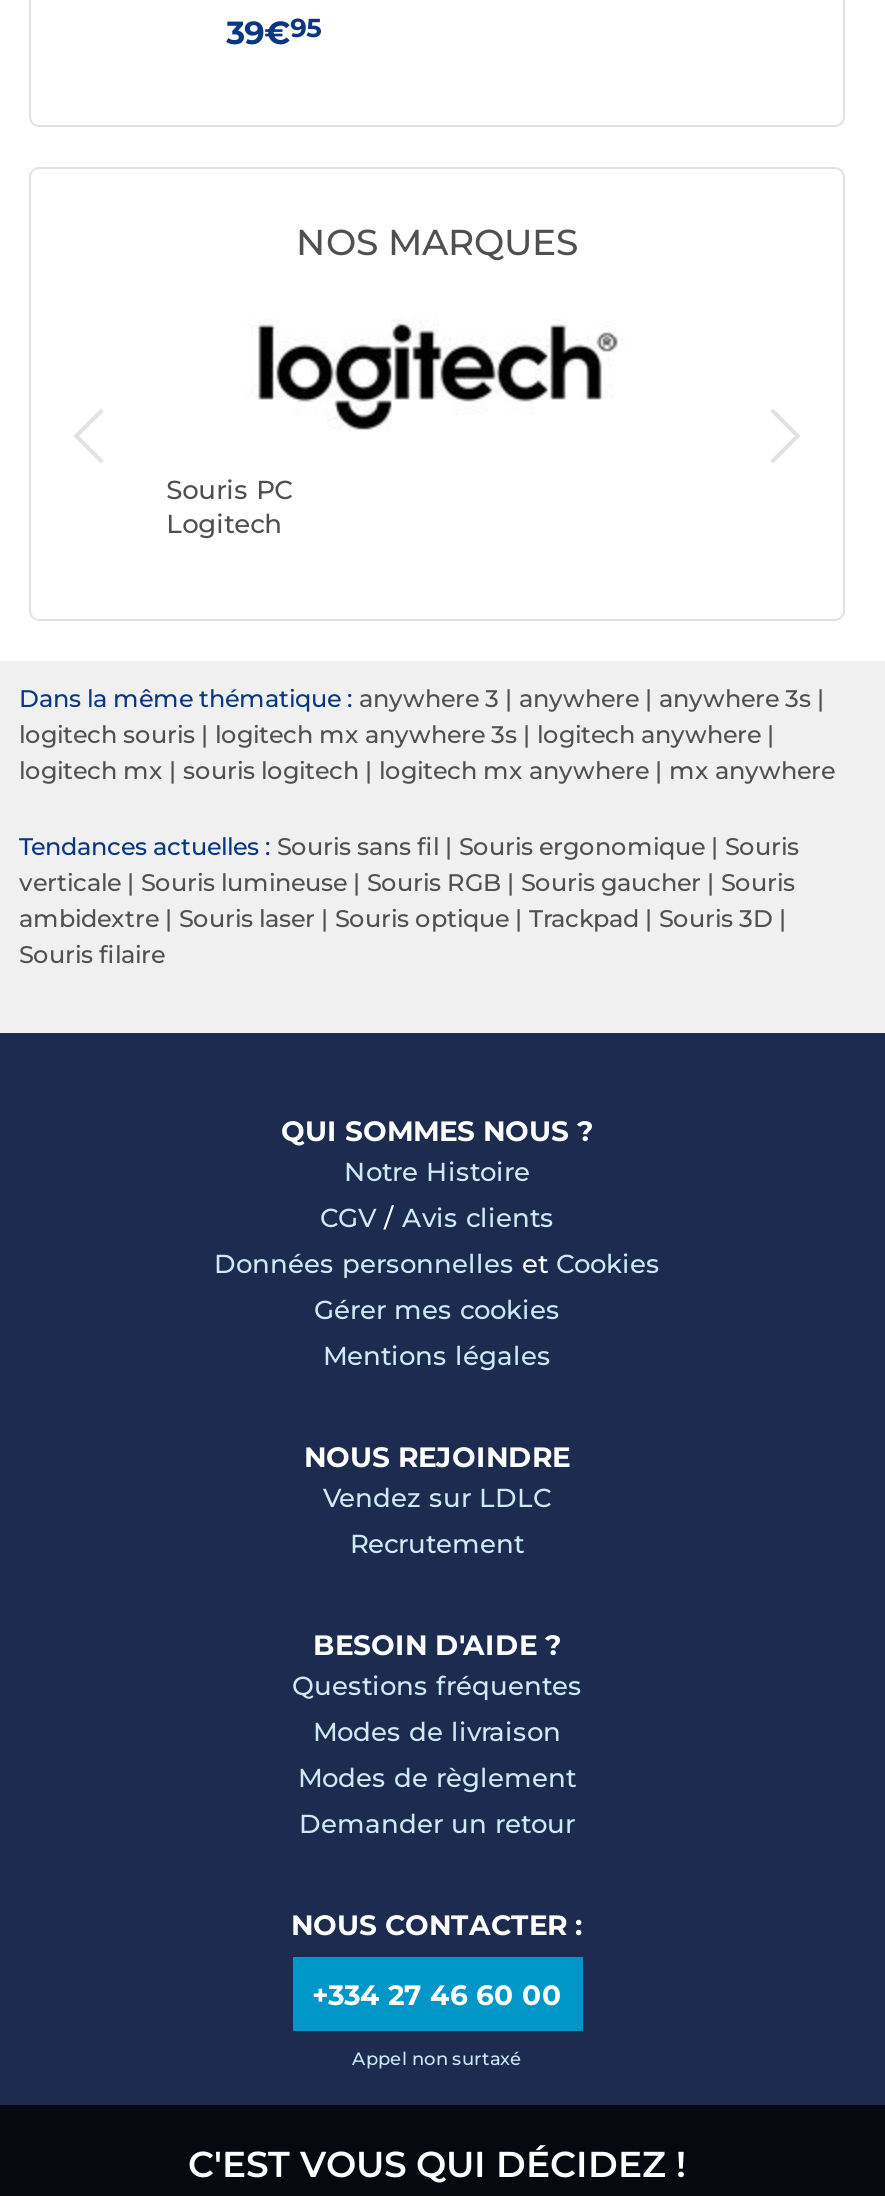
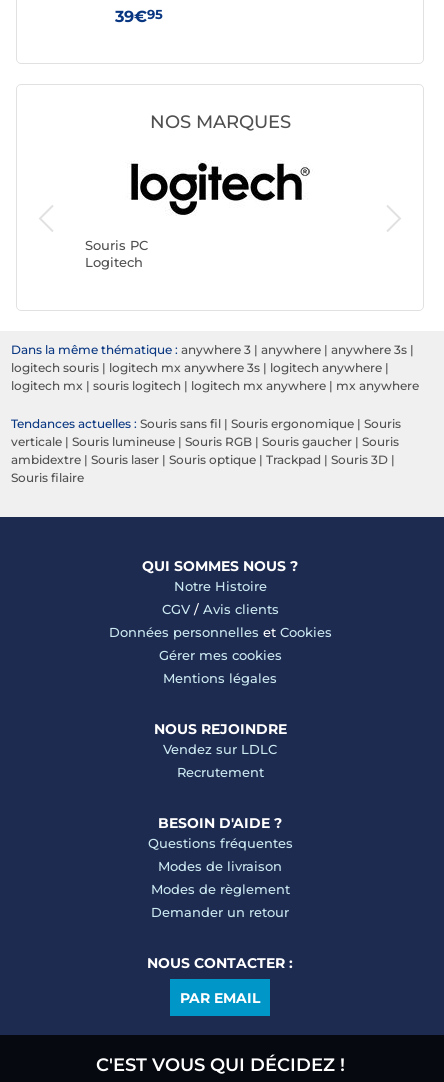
- +334 27 46 60 00
- Appel non surtaxé
+ PAR EMAIL
